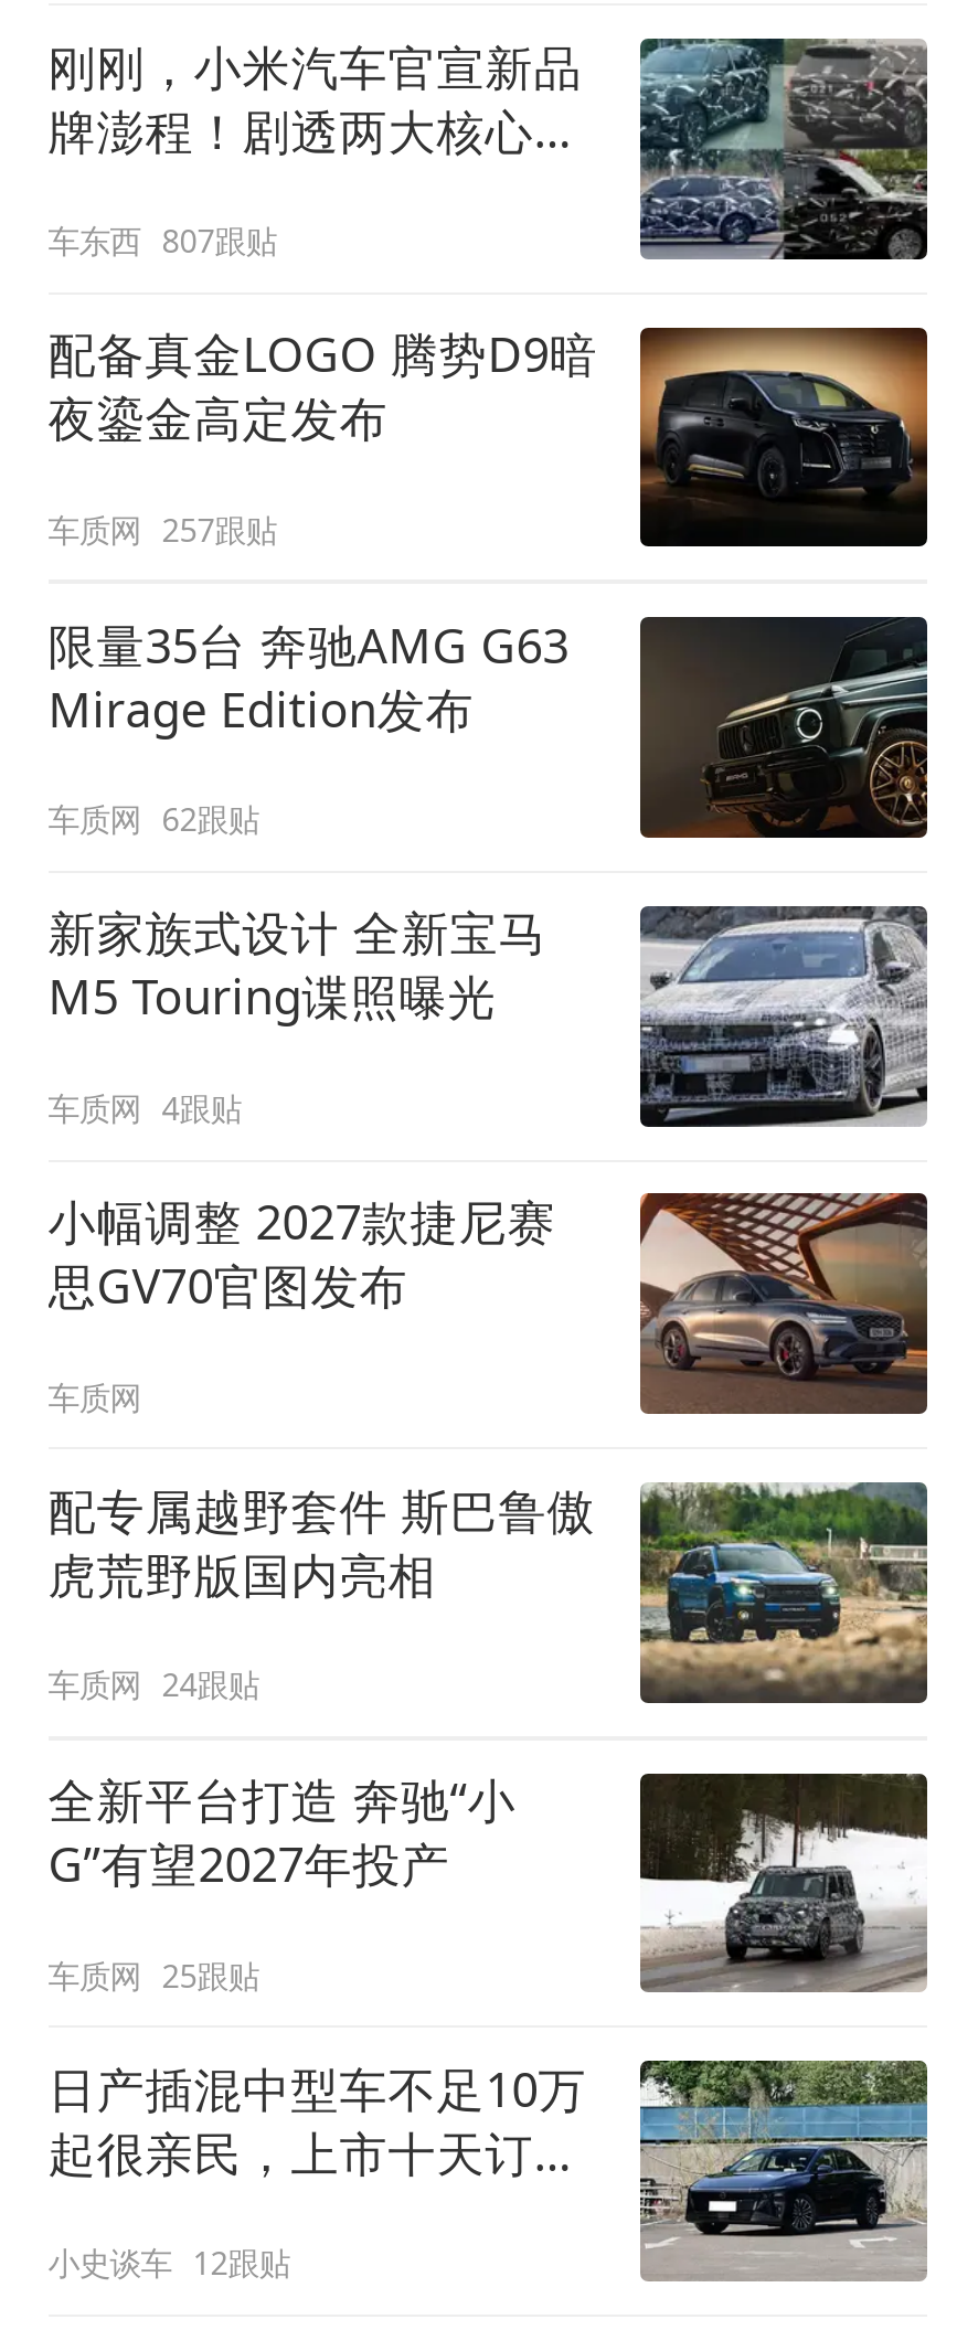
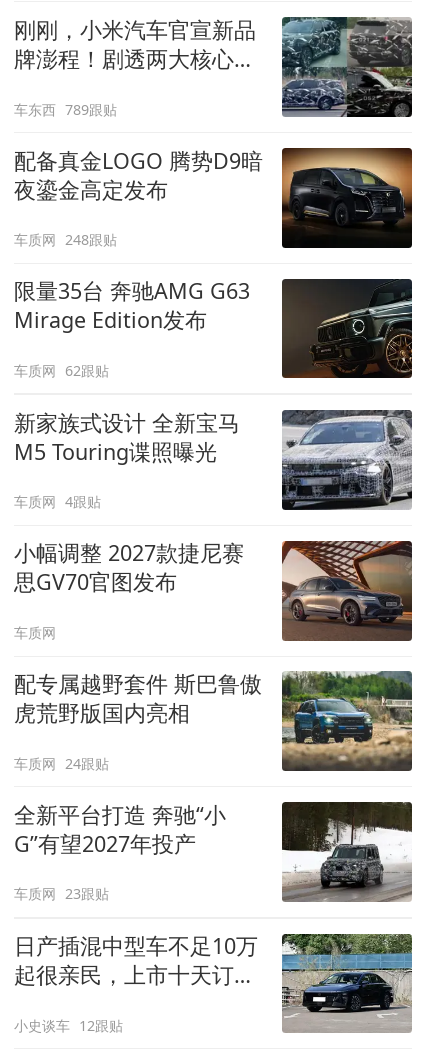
- 车东西 807跟贴
+ 车东西 789跟贴

- 车质网 257跟贴
+ 车质网 248跟贴

- 车质网 25跟贴
+ 车质网 23跟贴
